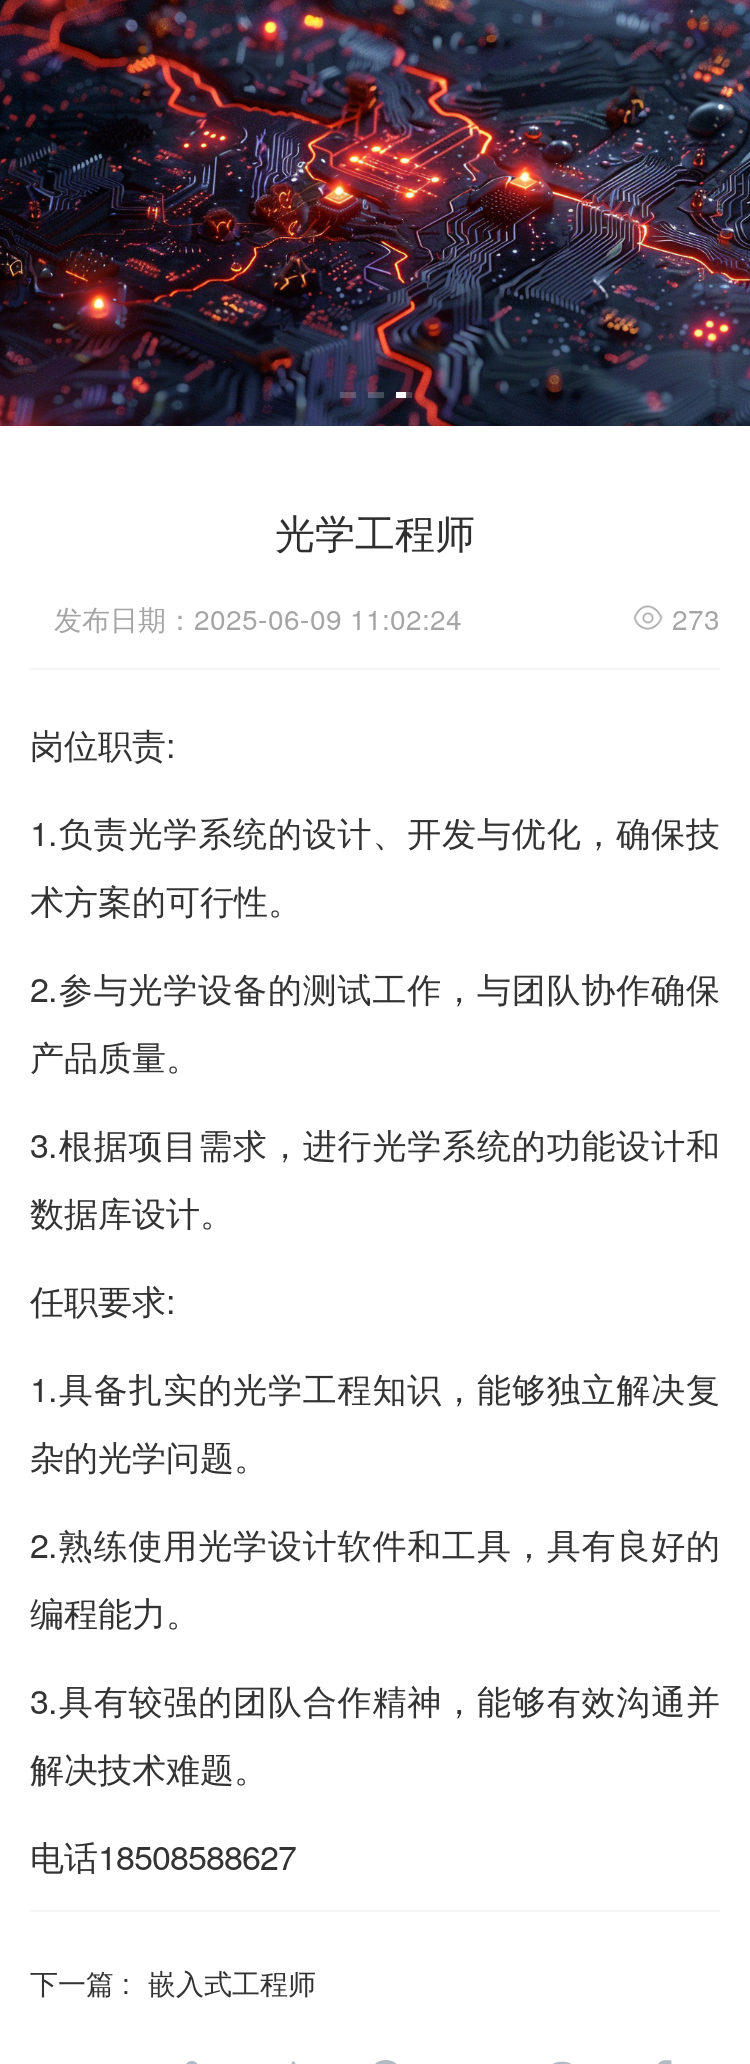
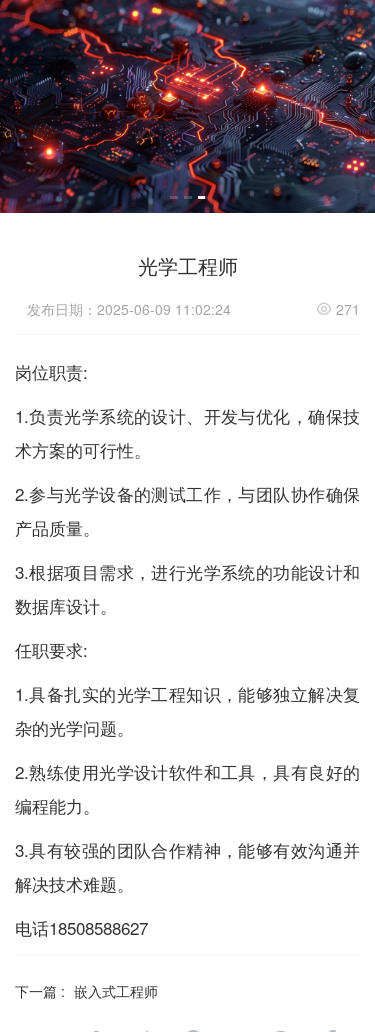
- 273
+ 271
